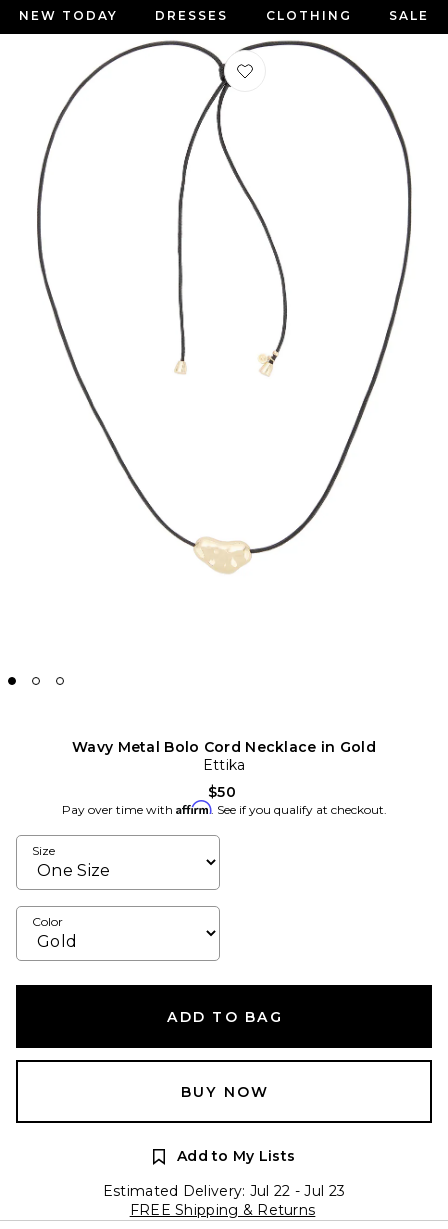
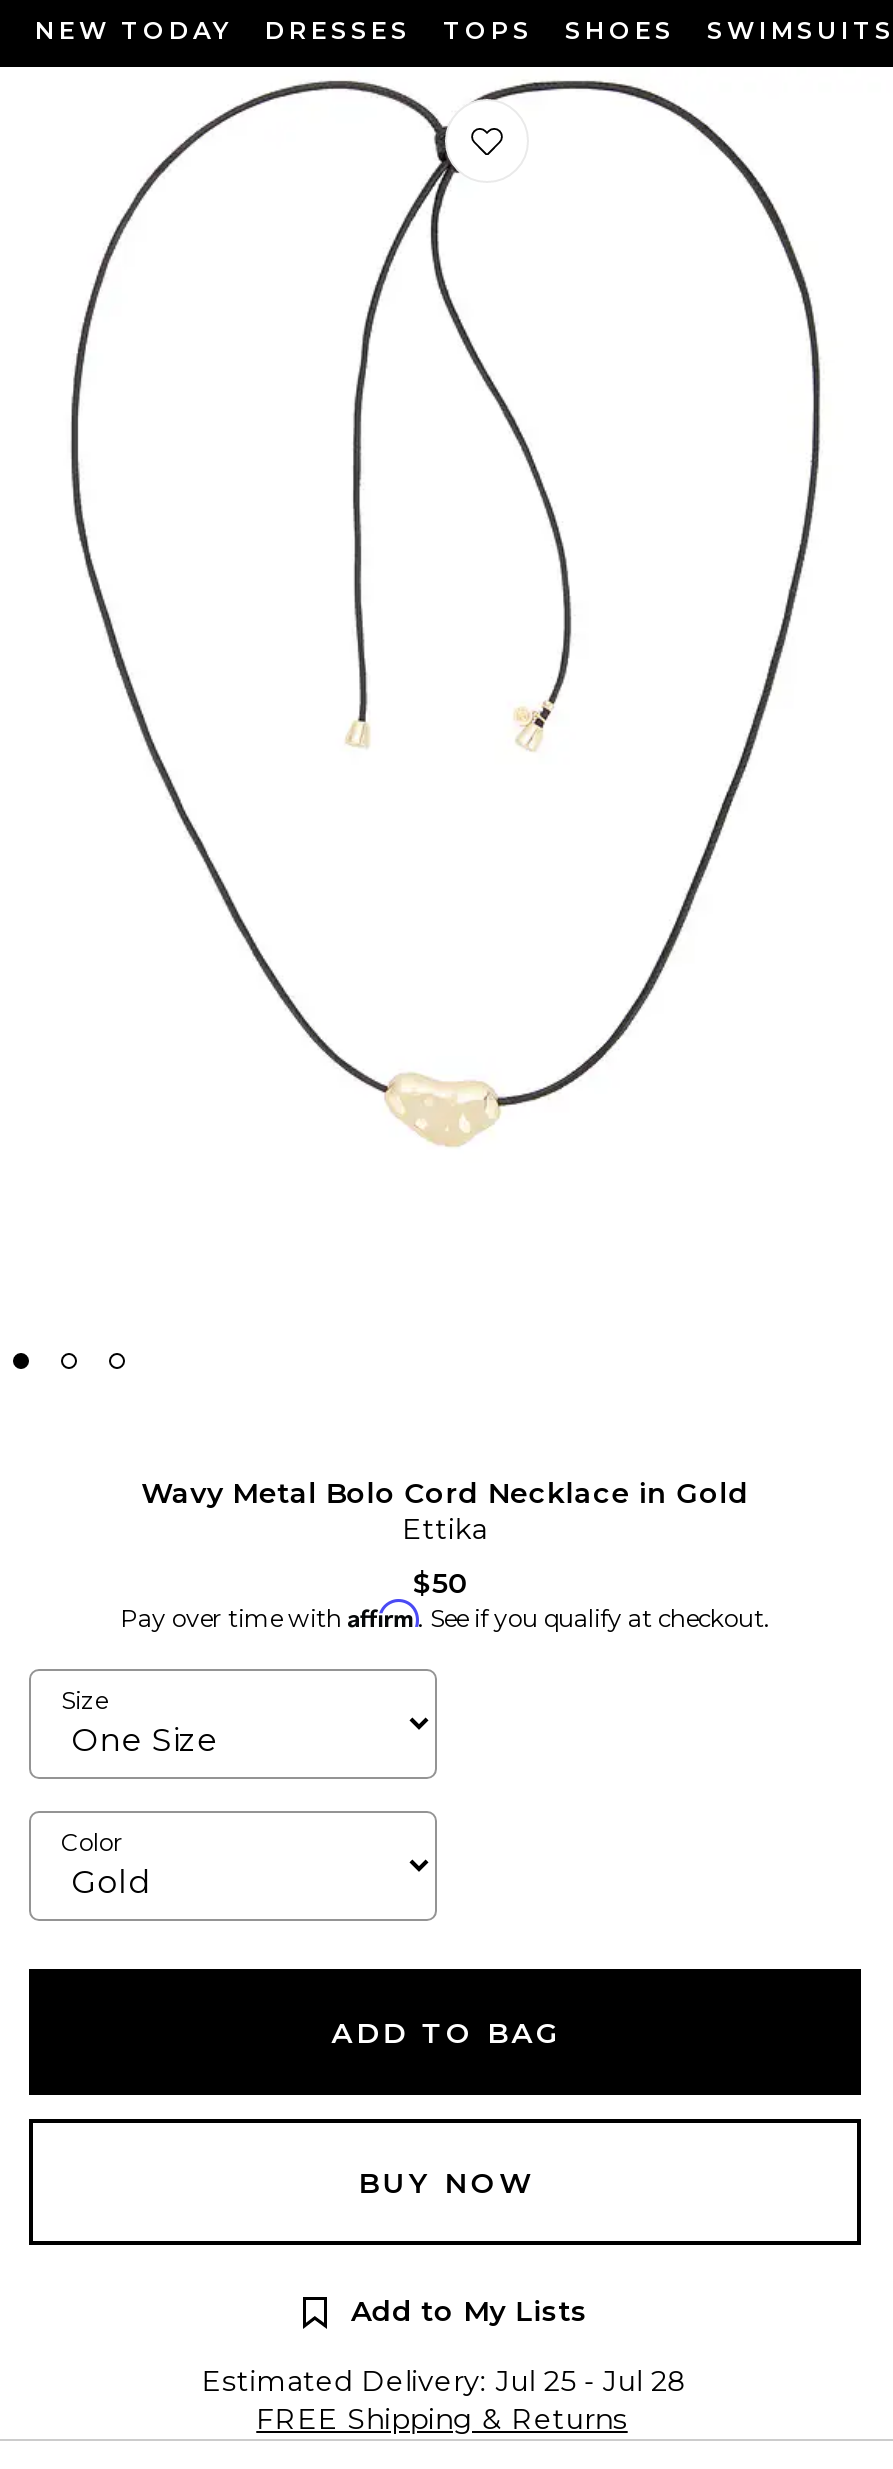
- CLOTHING
- SALE
+ TOPS
+ SHOES
+ SWIMSUITS

- Estimated Delivery: Jul 22 - Jul 23
+ Estimated Delivery: Jul 25 - Jul 28
